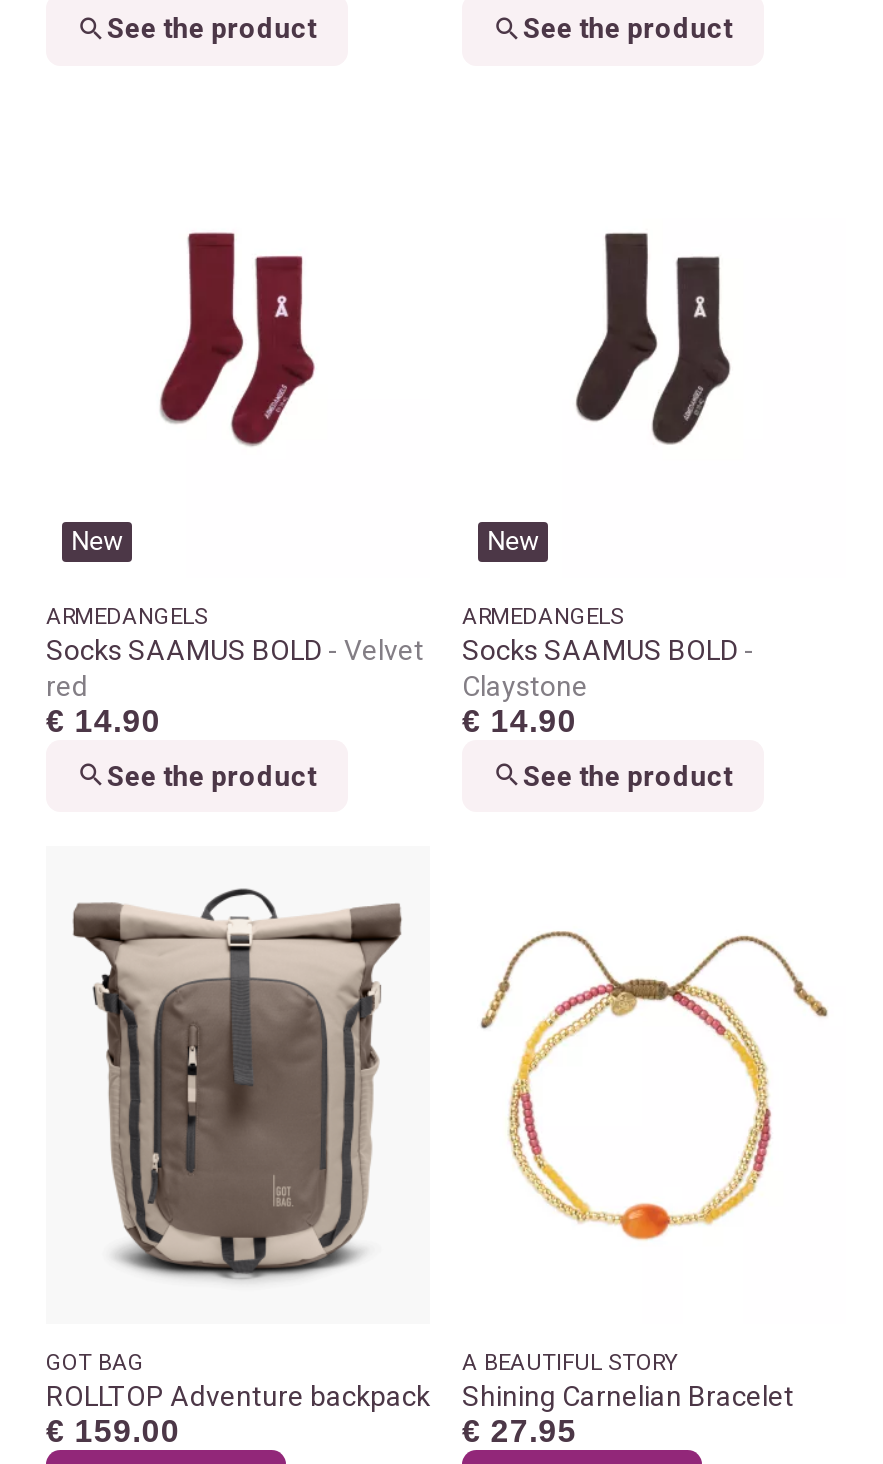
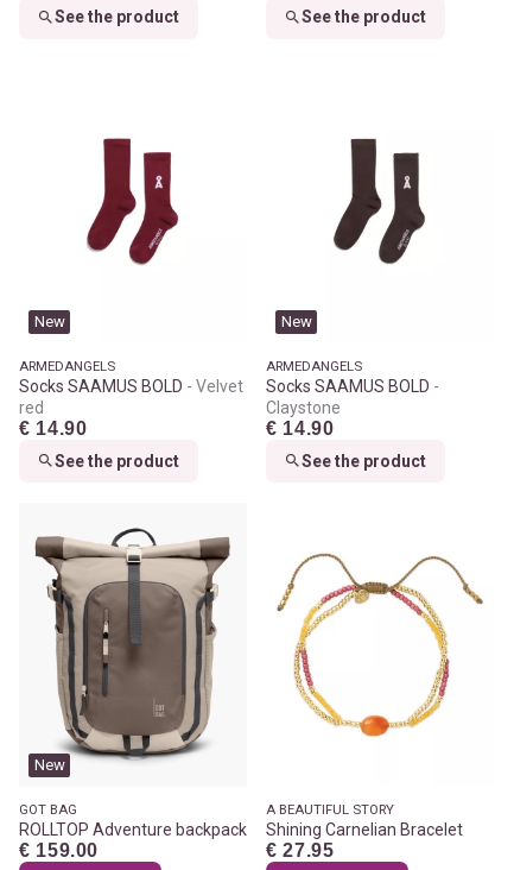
+ New
